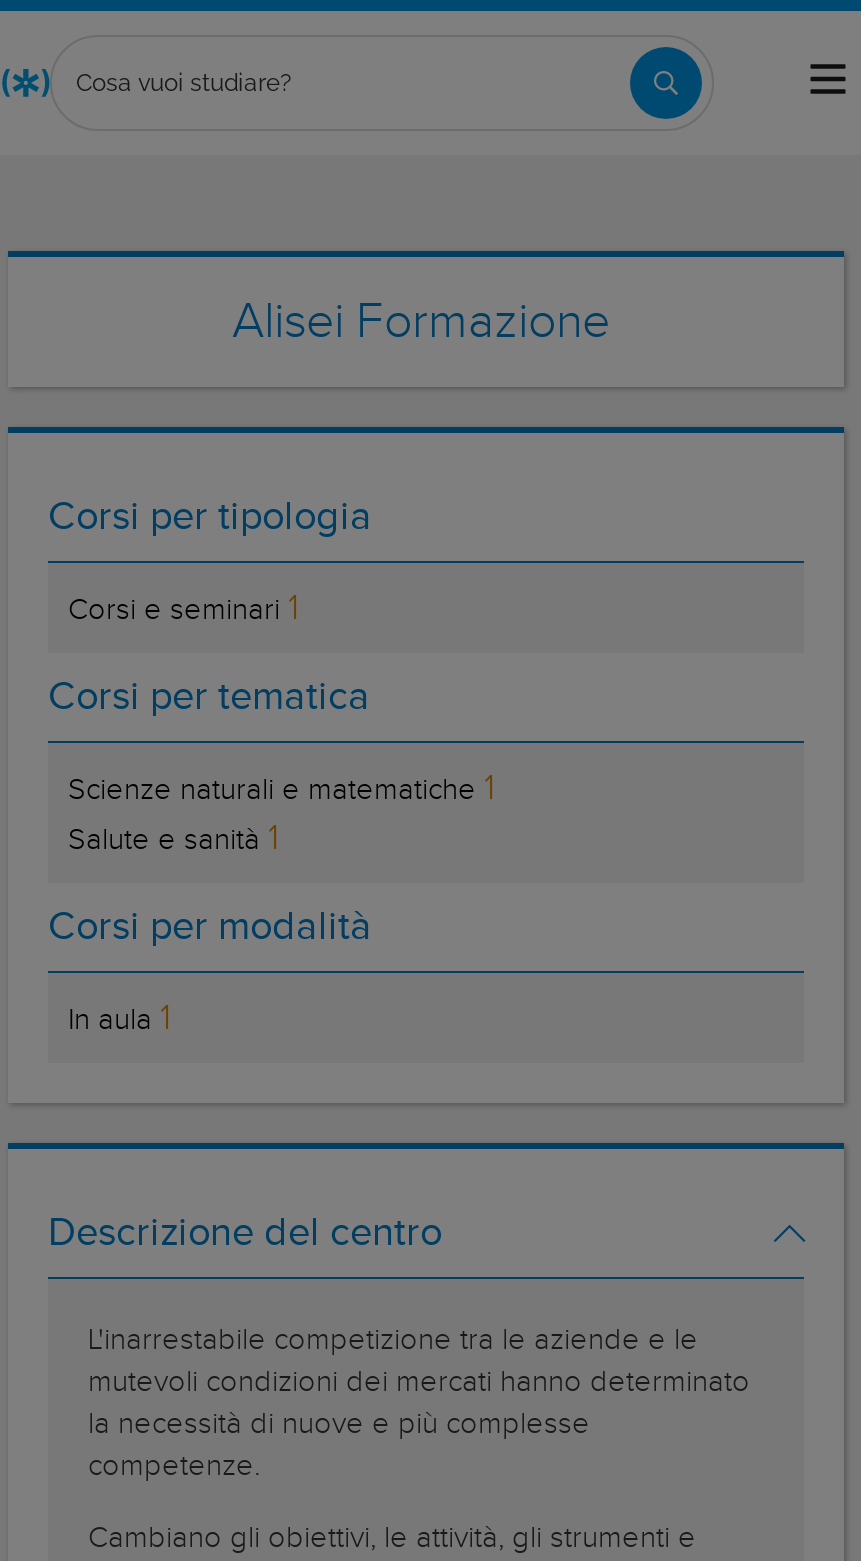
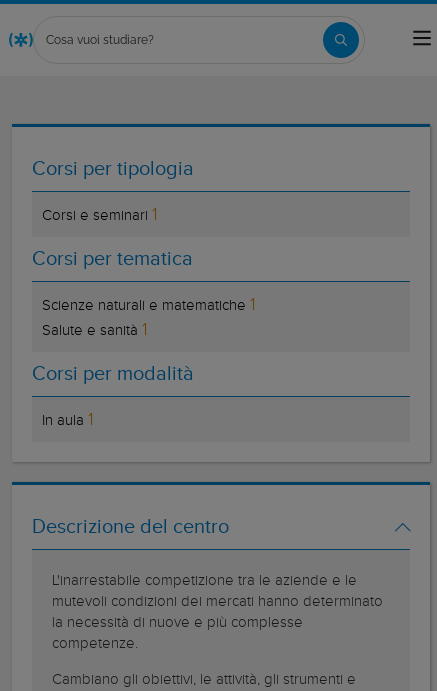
- Alisei Formazione
